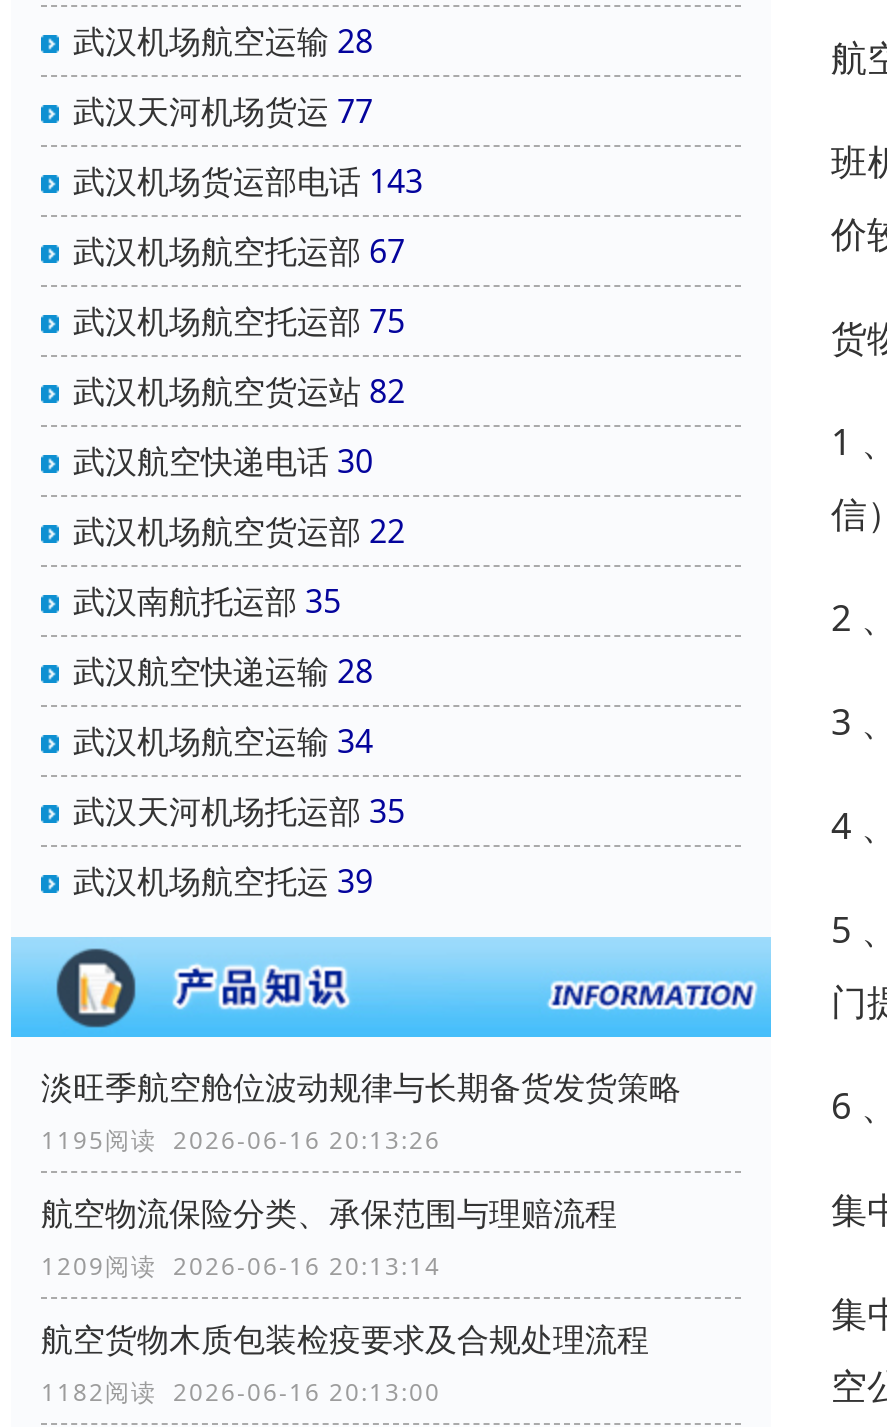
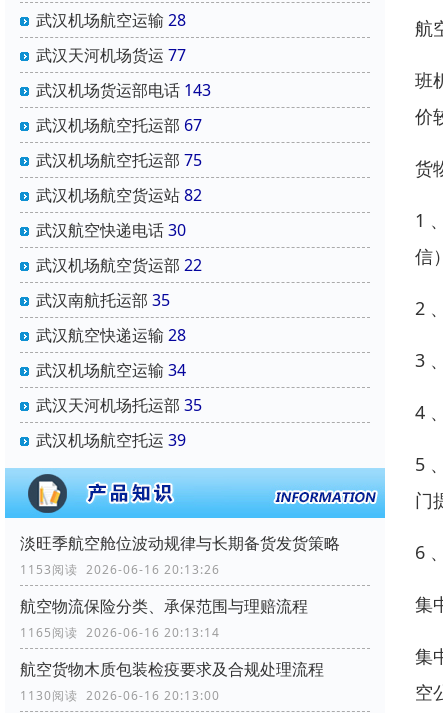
- 1195阅读 2026-06-16 20:13:26
+ 1153阅读 2026-06-16 20:13:26

- 1209阅读 2026-06-16 20:13:14
+ 1165阅读 2026-06-16 20:13:14

- 1182阅读 2026-06-16 20:13:00
+ 1130阅读 2026-06-16 20:13:00
